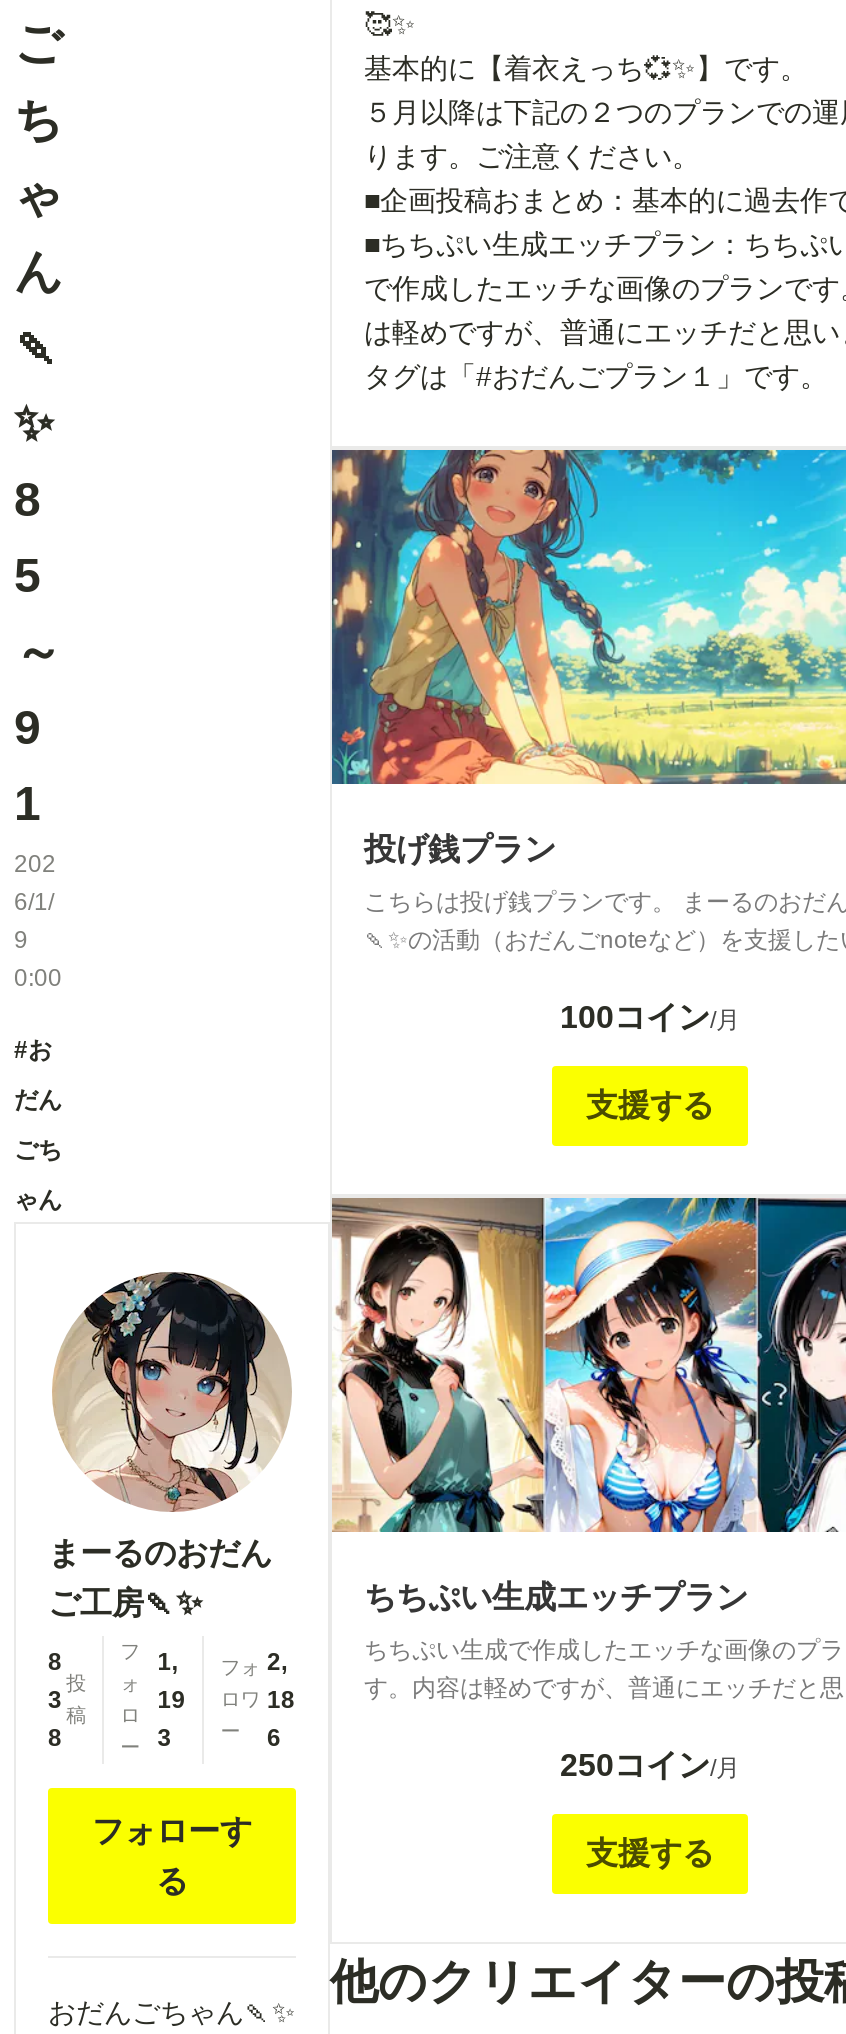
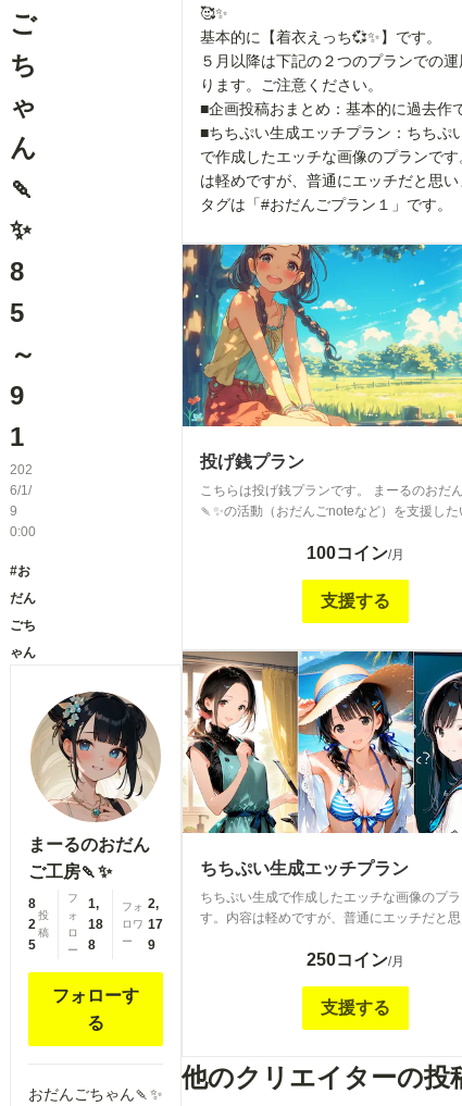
- 3
+ 2

- 19
+ 18

- 18
+ 17

- 8
+ 5

- 3
+ 8

- 6
+ 9
